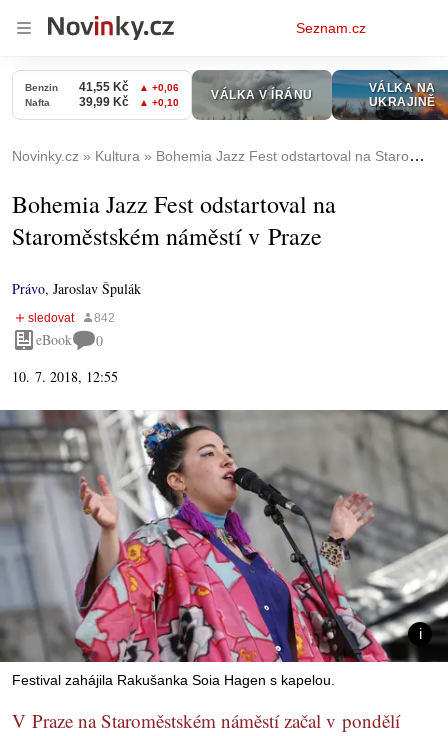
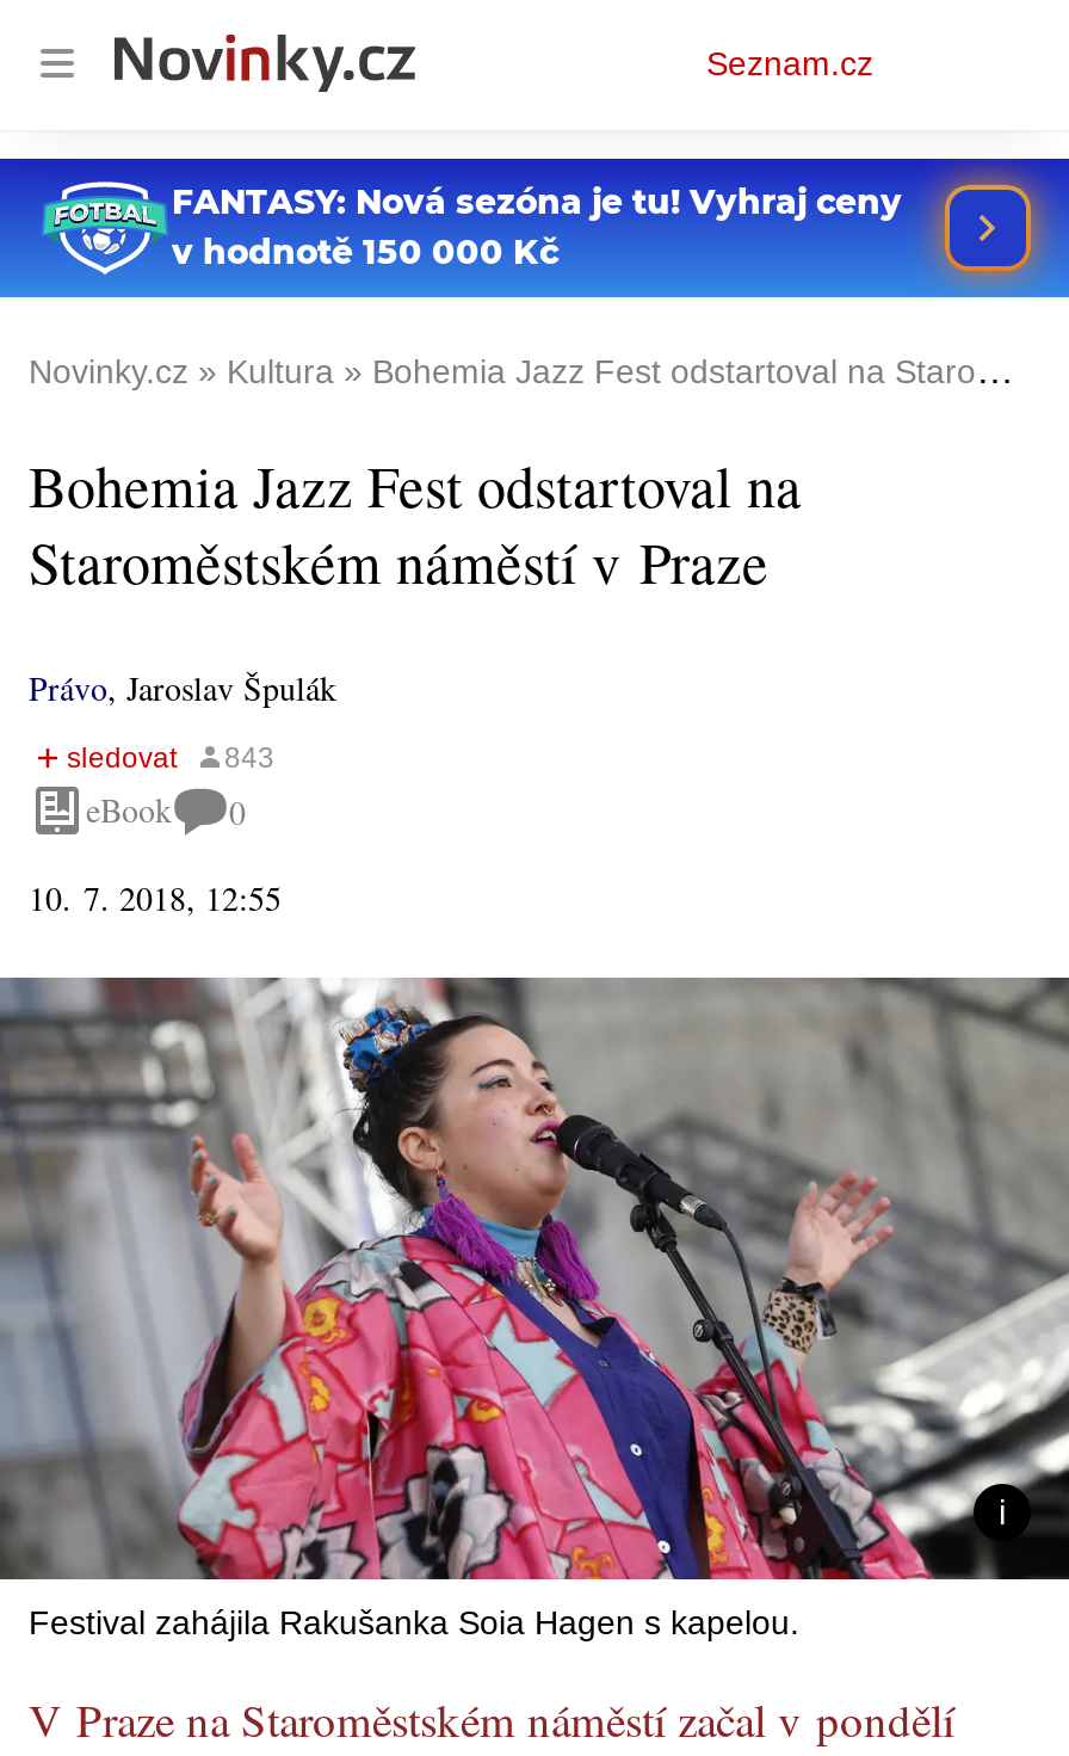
- [image]
+ [image]
